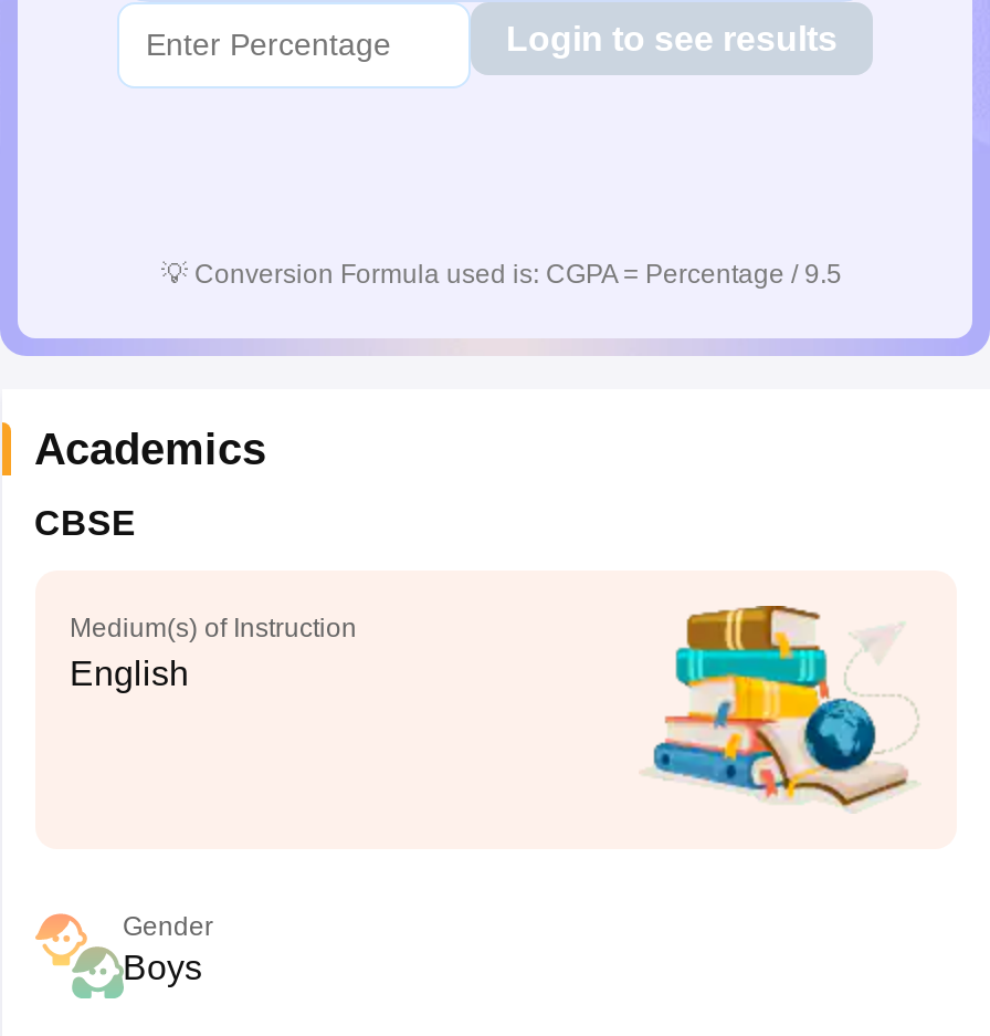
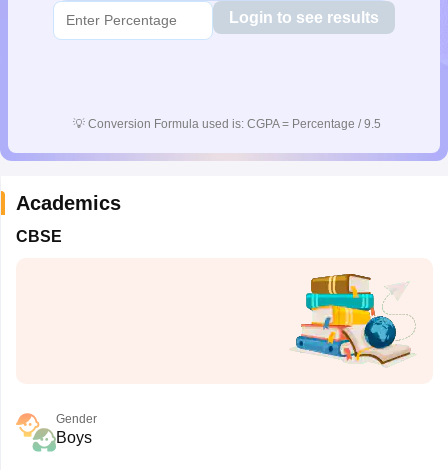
- Medium(s) of Instruction
- English
